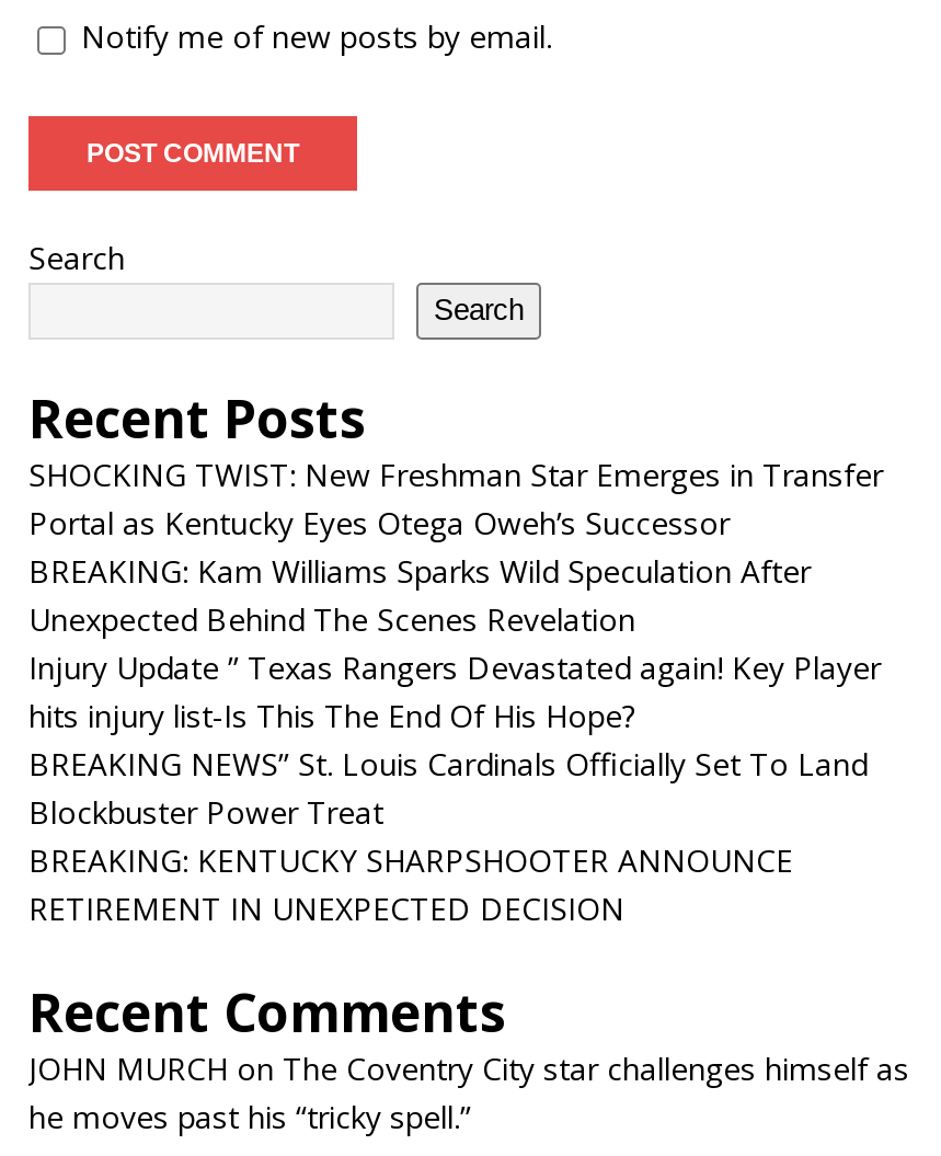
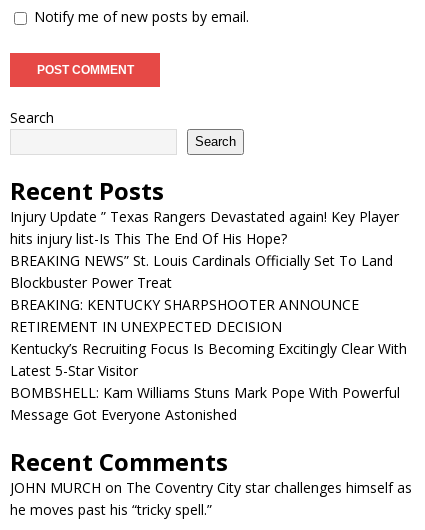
- SHOCKING TWIST: New Freshman Star Emerges in Transfer
- Portal as Kentucky Eyes Otega Oweh’s Successor
- BREAKING: Kam Williams Sparks Wild Speculation After
- Unexpected Behind The Scenes Revelation

moved up: Injury Update ” Texas Rangers Devastated again! Key Player | hits injury list-Is This The End Of His Hope? | BREAKING NEWS” St. Louis Cardinals Officially Set To Land | Blockbuster Power Treat | BREAKING: KENTUCKY SHARPSHOOTER ANNOUNCE | RETIREMENT IN UNEXPECTED DECISION

+ Kentucky’s Recruiting Focus Is Becoming Excitingly Clear With
+ Latest 5-Star Visitor
+ BOMBSHELL: Kam Williams Stuns Mark Pope With Powerful
+ Message Got Everyone Astonished
